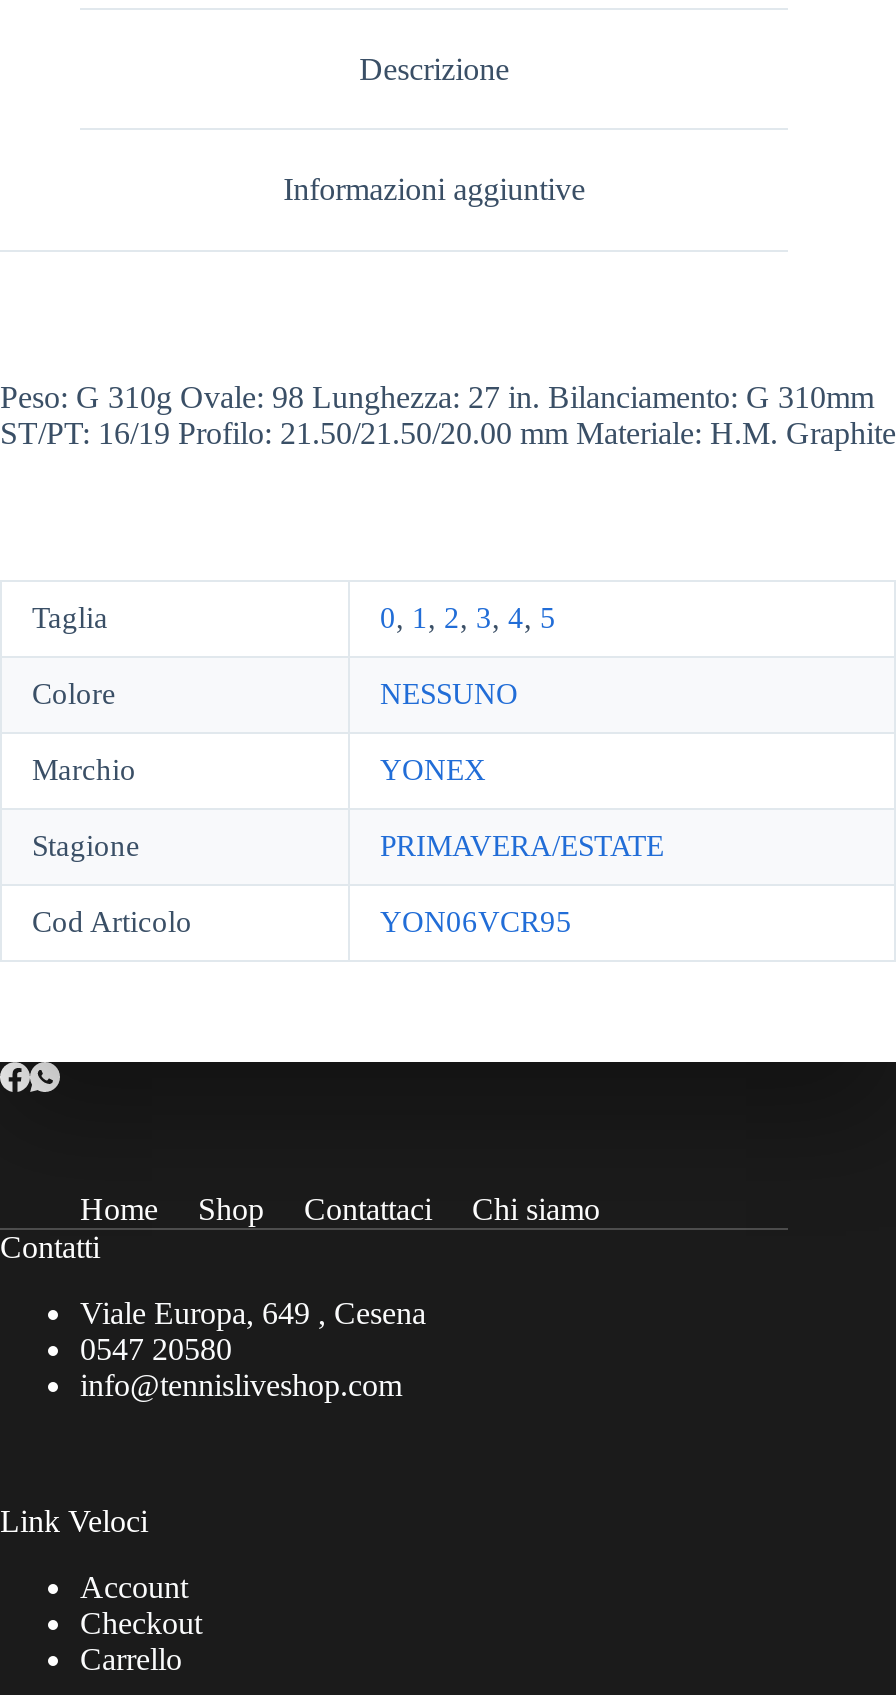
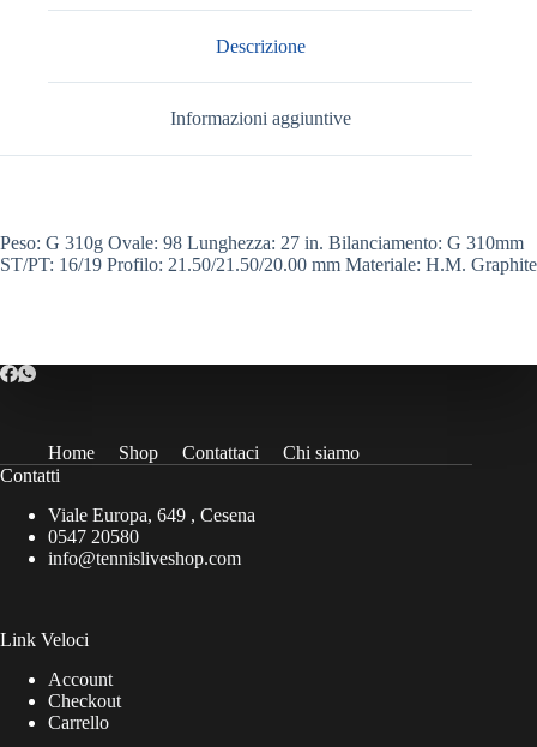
- Taglia
- 0, 1, 2, 3, 4, 5
- Colore
- NESSUNO
- Marchio
- YONEX
- Stagione
- PRIMAVERA/ESTATE
- Cod Articolo
- YON06VCR95
